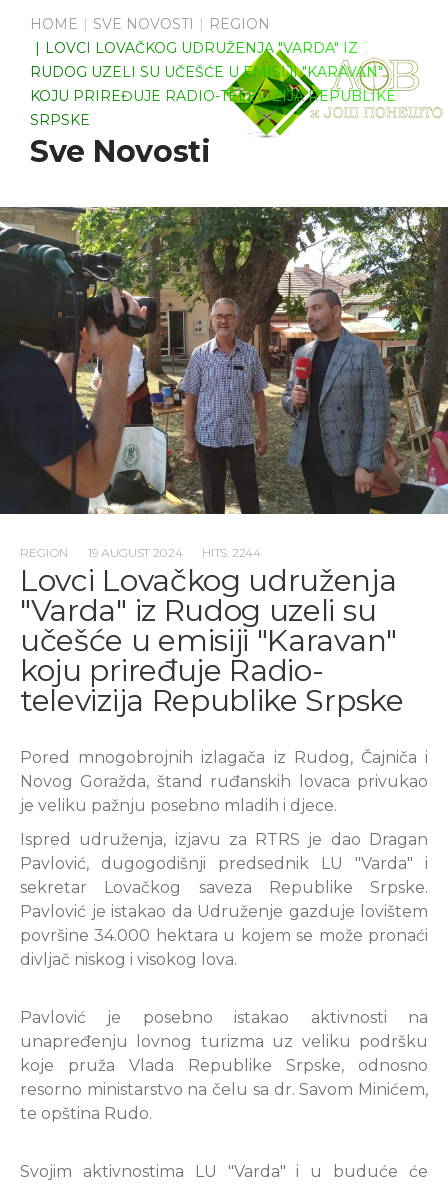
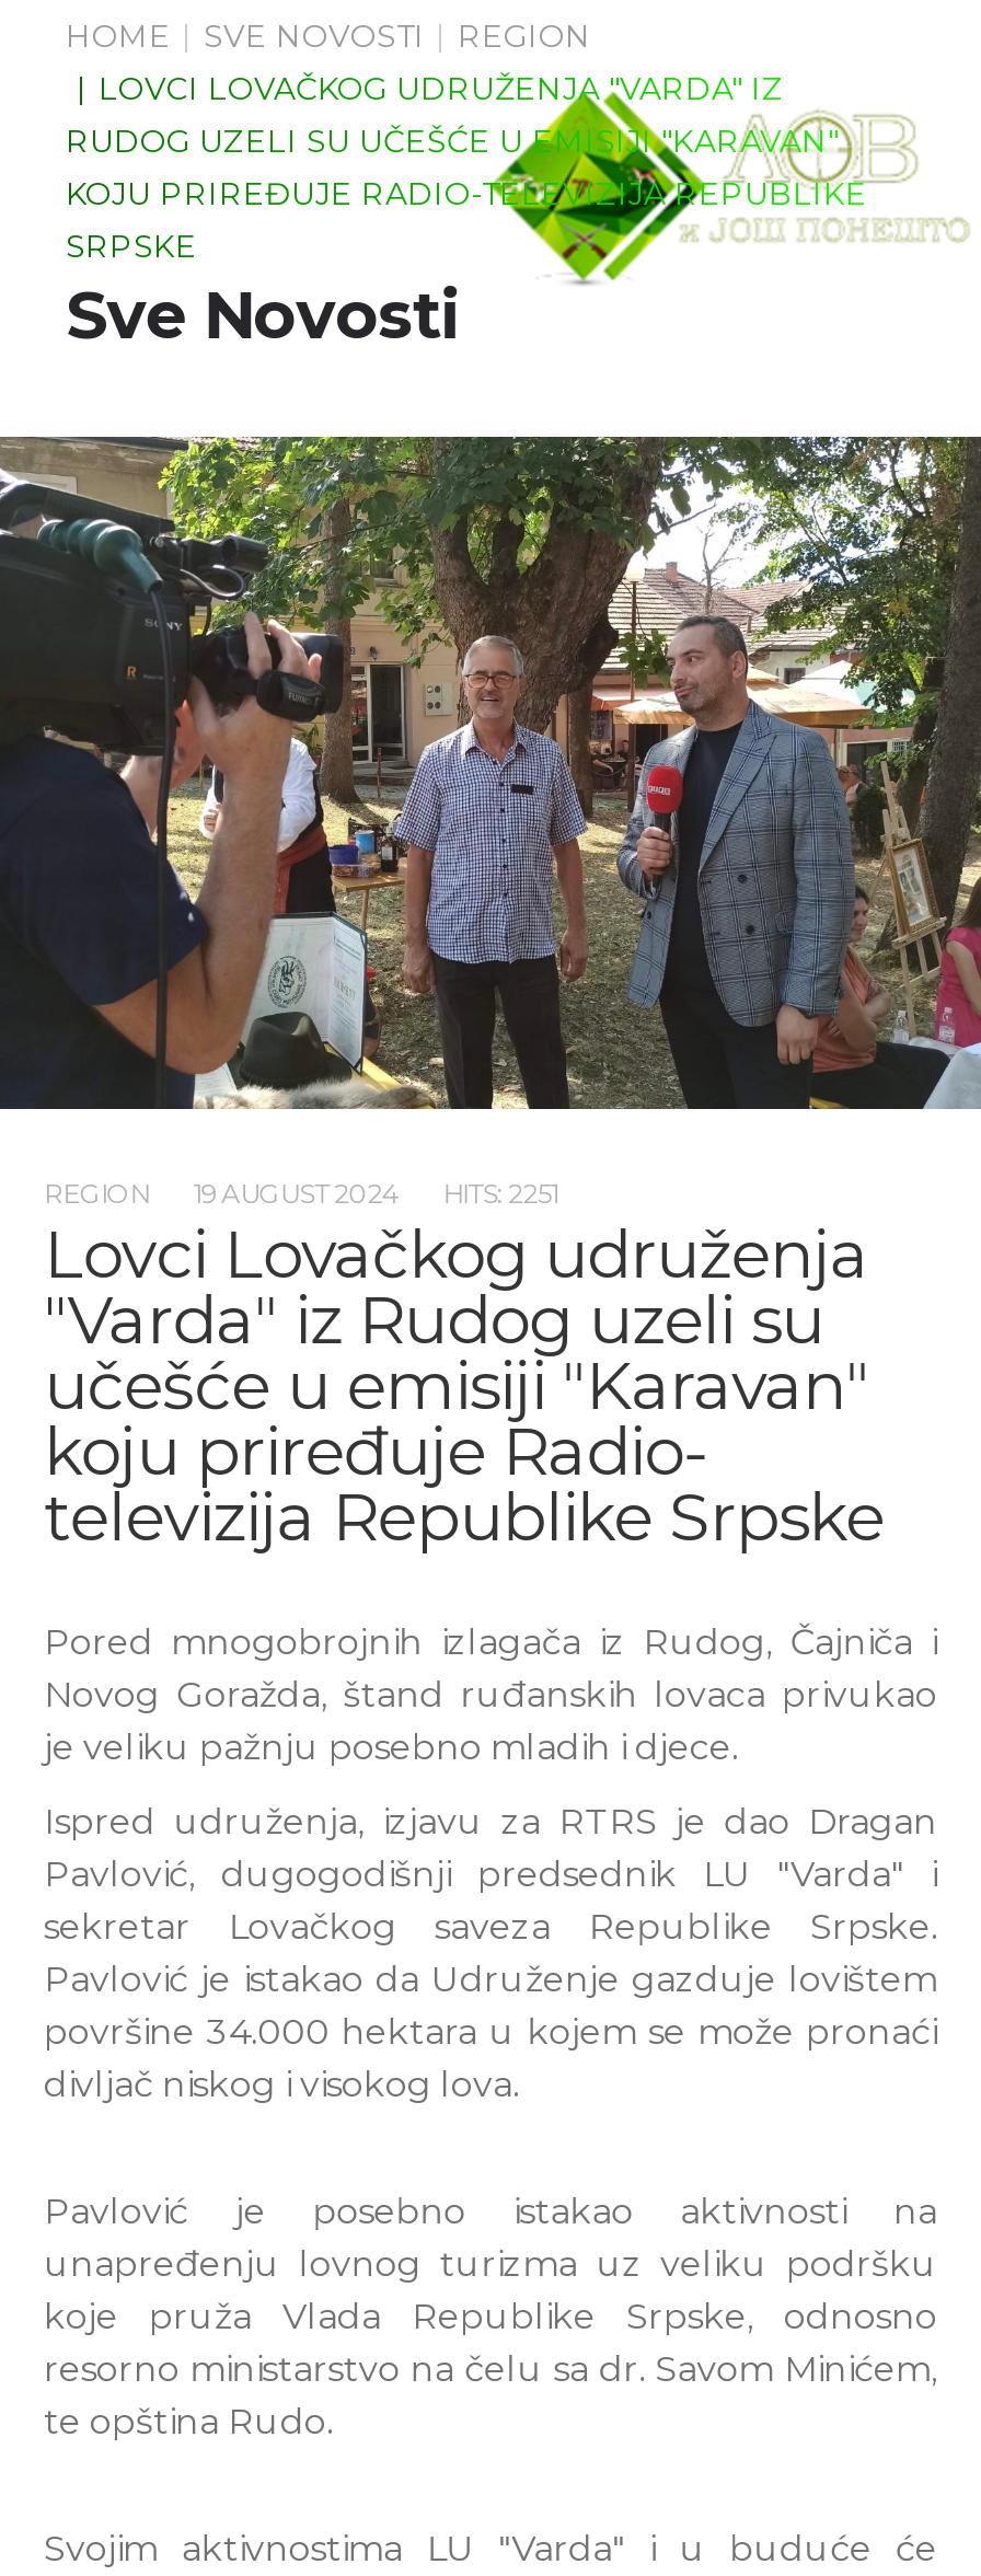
- REGION 19 AUGUST 2024 HITS: 2244
+ REGION 19 AUGUST 2024 HITS: 2251
